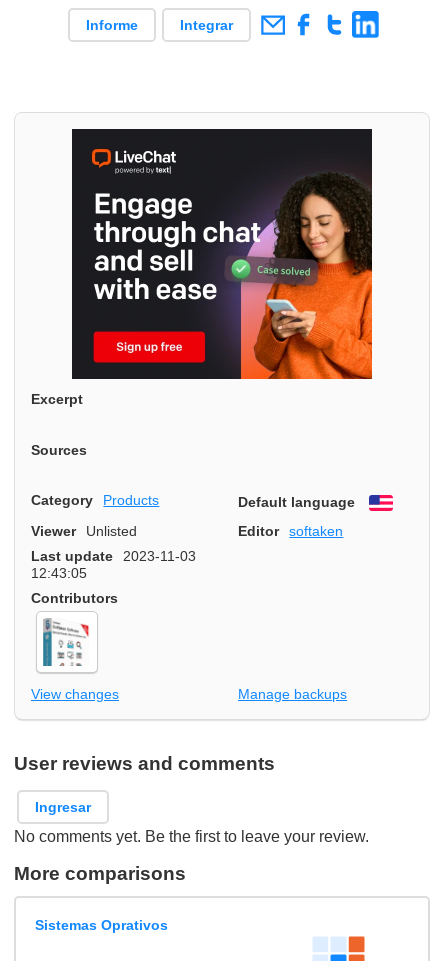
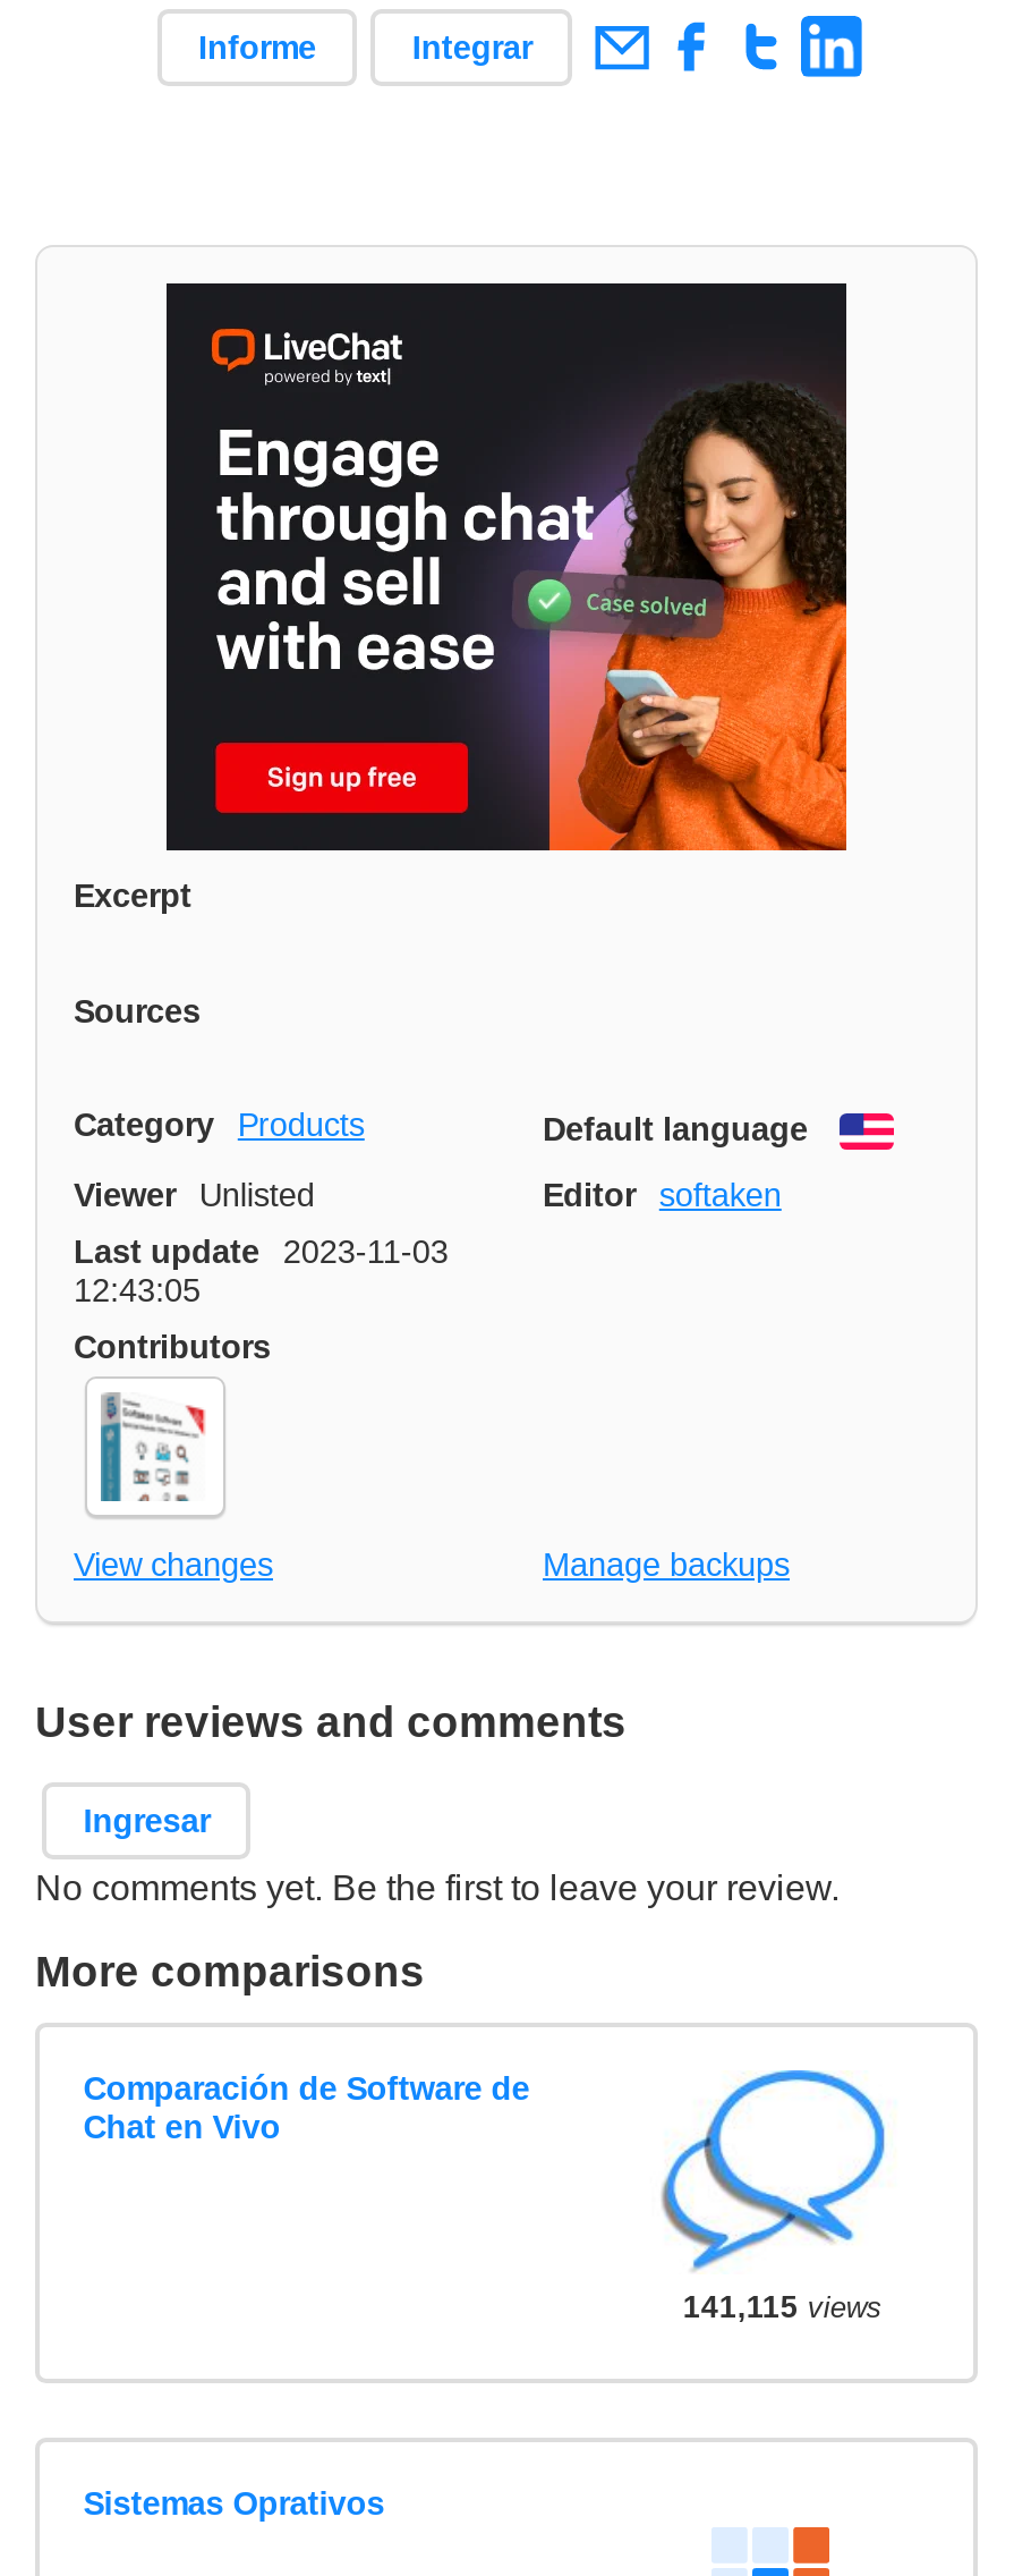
+ Comparación de Software de
+ Chat en Vivo

+ [image]
+ 141,115 views
